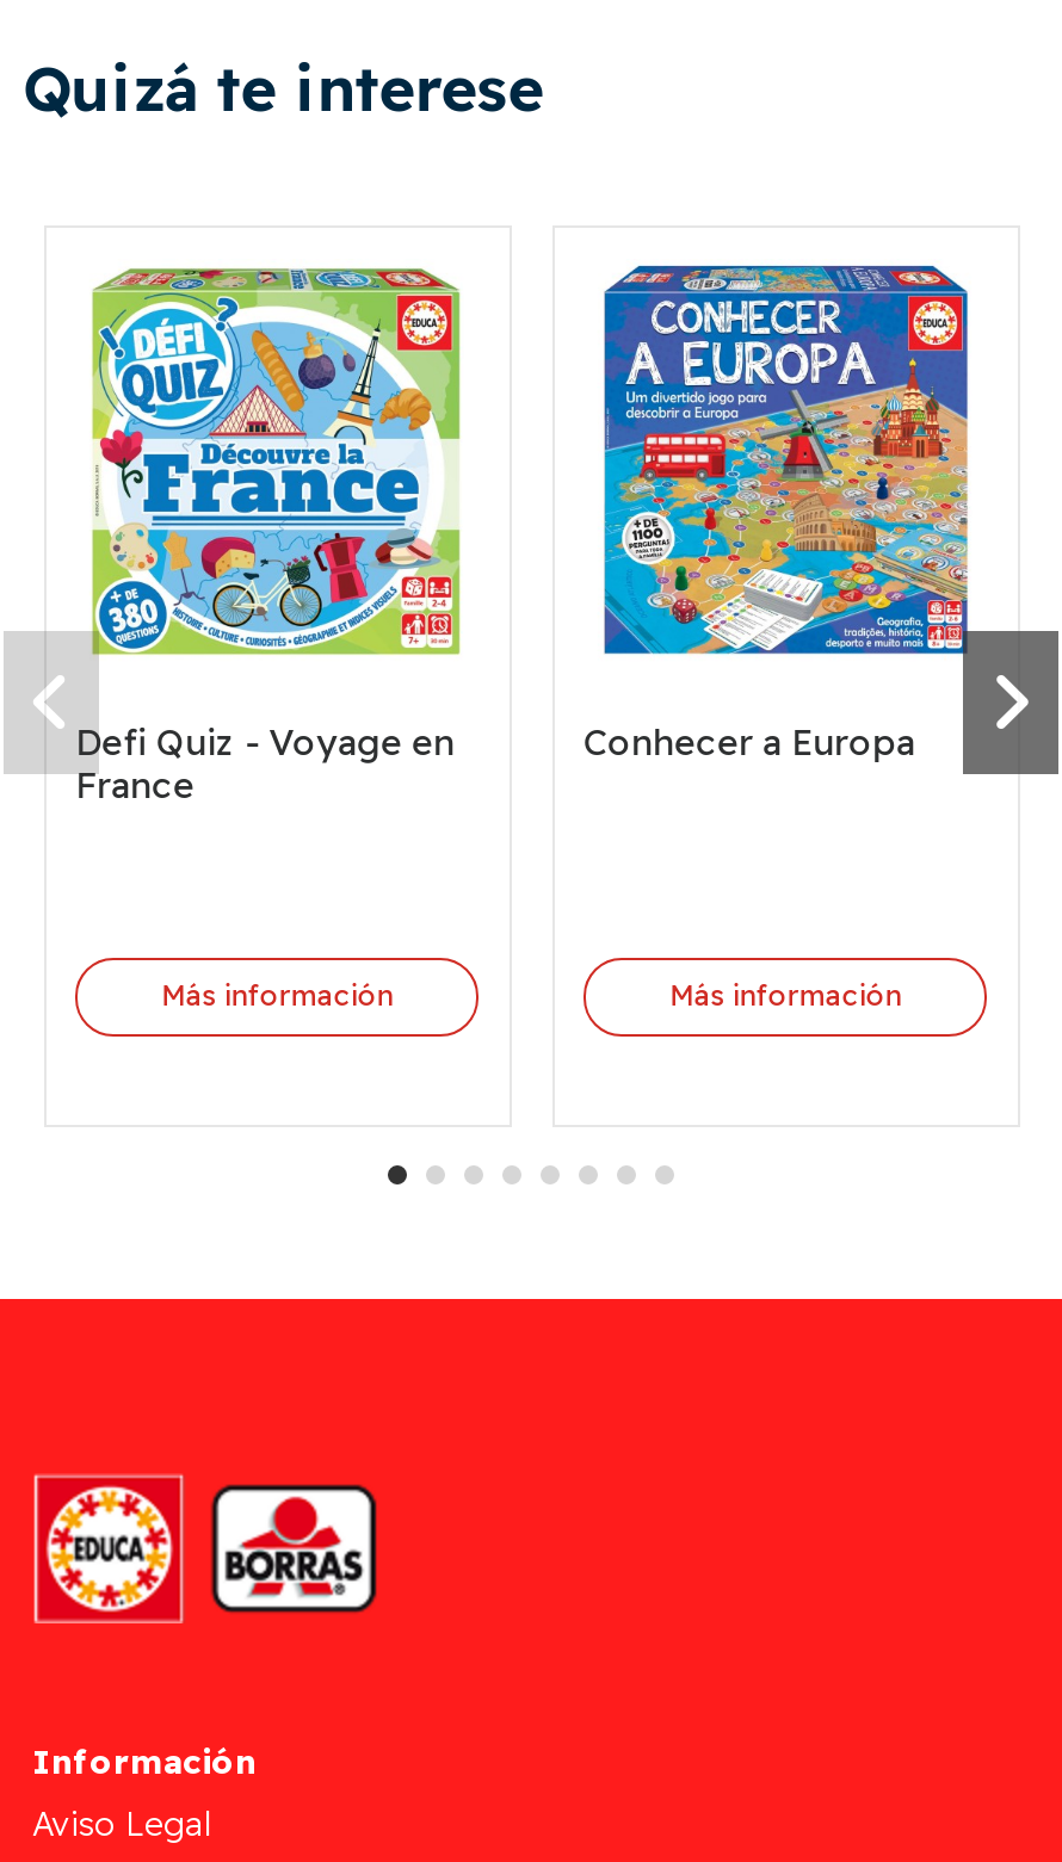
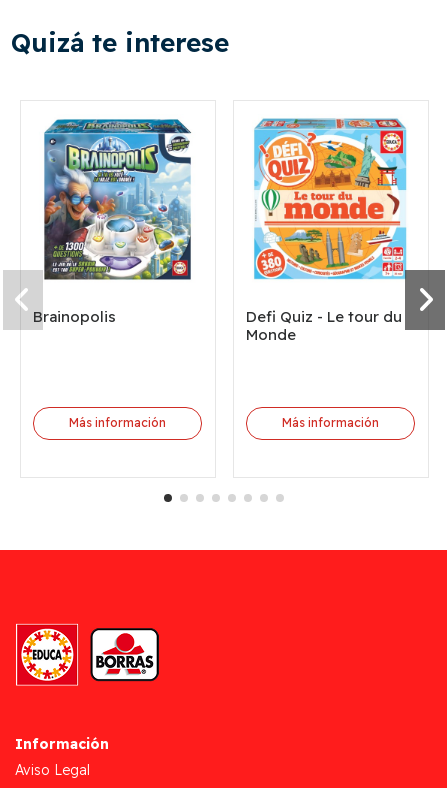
- [image]
- Defi Quiz - Voyage en
- France
+ [image]
+ Brainopolis

- [image]
- Conhecer a Europa
+ [image]
+ Defi Quiz - Le tour du
+ Monde
